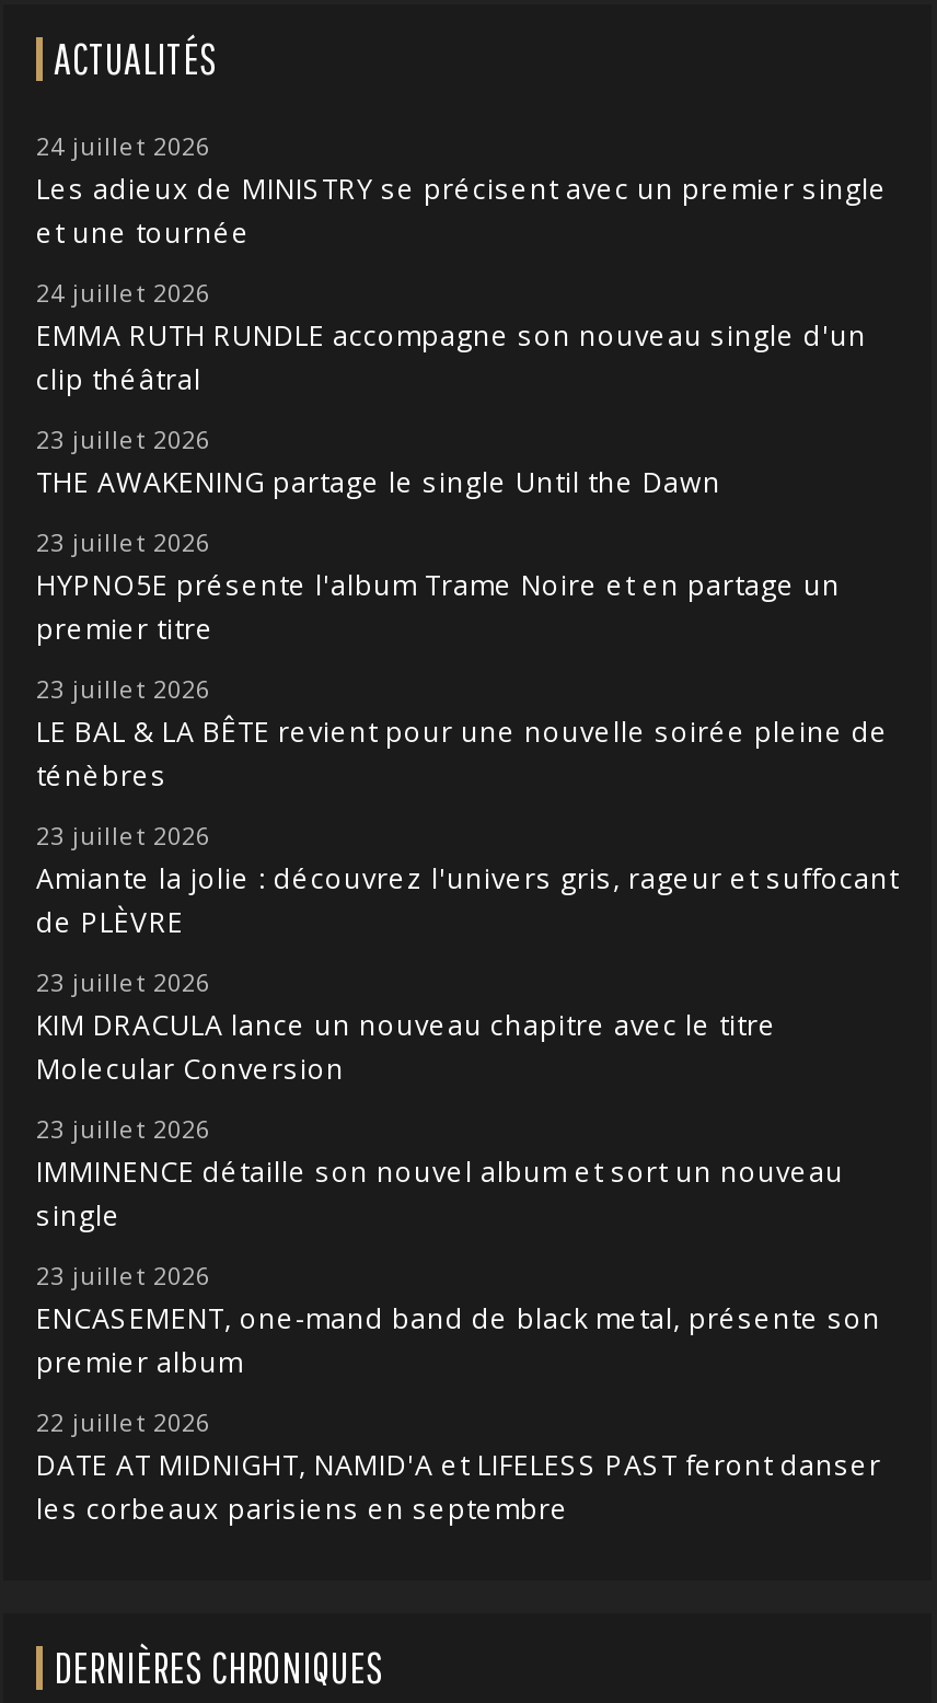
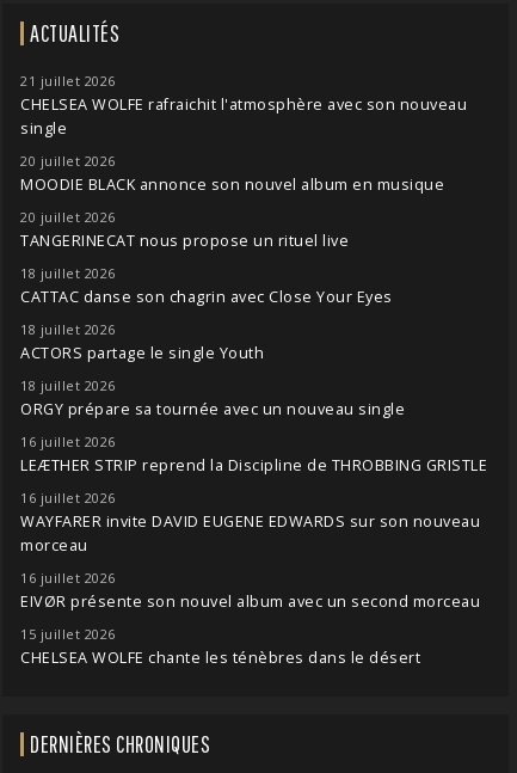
- 24 juillet 2026
- Les adieux de MINISTRY se précisent avec un premier single
- et une tournée
- 24 juillet 2026
- EMMA RUTH RUNDLE accompagne son nouveau single d'un
- clip théâtral
- 23 juillet 2026
- THE AWAKENING partage le single Until the Dawn
- 23 juillet 2026
- HYPNO5E présente l'album Trame Noire et en partage un
- premier titre
- 23 juillet 2026
- LE BAL & LA BÊTE revient pour une nouvelle soirée pleine de
- ténèbres
- 23 juillet 2026
- Amiante la jolie : découvrez l'univers gris, rageur et suffocant
- de PLÈVRE
- 23 juillet 2026
- KIM DRACULA lance un nouveau chapitre avec le titre
- Molecular Conversion
- 23 juillet 2026
- IMMINENCE détaille son nouvel album et sort un nouveau
+ 21 juillet 2026
+ CHELSEA WOLFE rafraichit l'atmosphère avec son nouveau

moved up: single

- 23 juillet 2026
- ENCASEMENT, one-mand band de black metal, présente son
- premier album
- 22 juillet 2026
- DATE AT MIDNIGHT, NAMID'A et LIFELESS PAST feront danser
- les corbeaux parisiens en septembre
+ 20 juillet 2026
+ MOODIE BLACK annonce son nouvel album en musique
+ 20 juillet 2026
+ TANGERINECAT nous propose un rituel live
+ 18 juillet 2026
+ CATTAC danse son chagrin avec Close Your Eyes
+ 18 juillet 2026
+ ACTORS partage le single Youth
+ 18 juillet 2026
+ ORGY prépare sa tournée avec un nouveau single
+ 16 juillet 2026
+ LEÆTHER STRIP reprend la Discipline de THROBBING GRISTLE
+ 16 juillet 2026
+ WAYFARER invite DAVID EUGENE EDWARDS sur son nouveau
+ morceau
+ 16 juillet 2026
+ EIVØR présente son nouvel album avec un second morceau
+ 15 juillet 2026
+ CHELSEA WOLFE chante les ténèbres dans le désert
